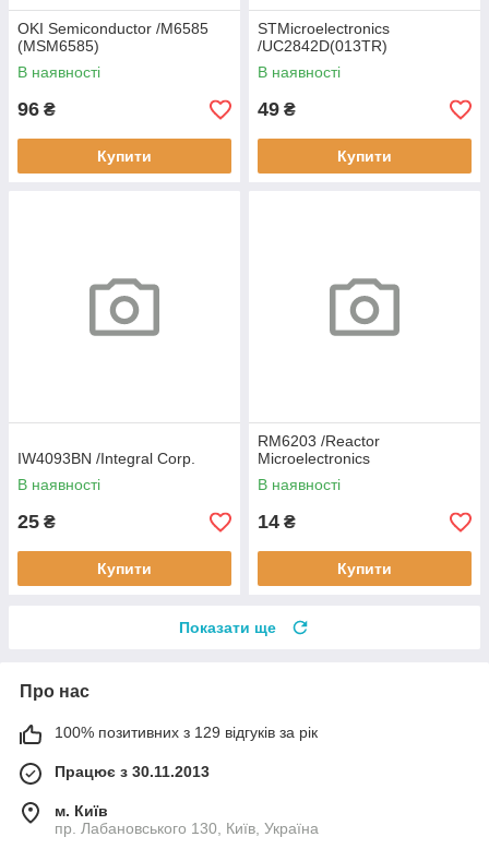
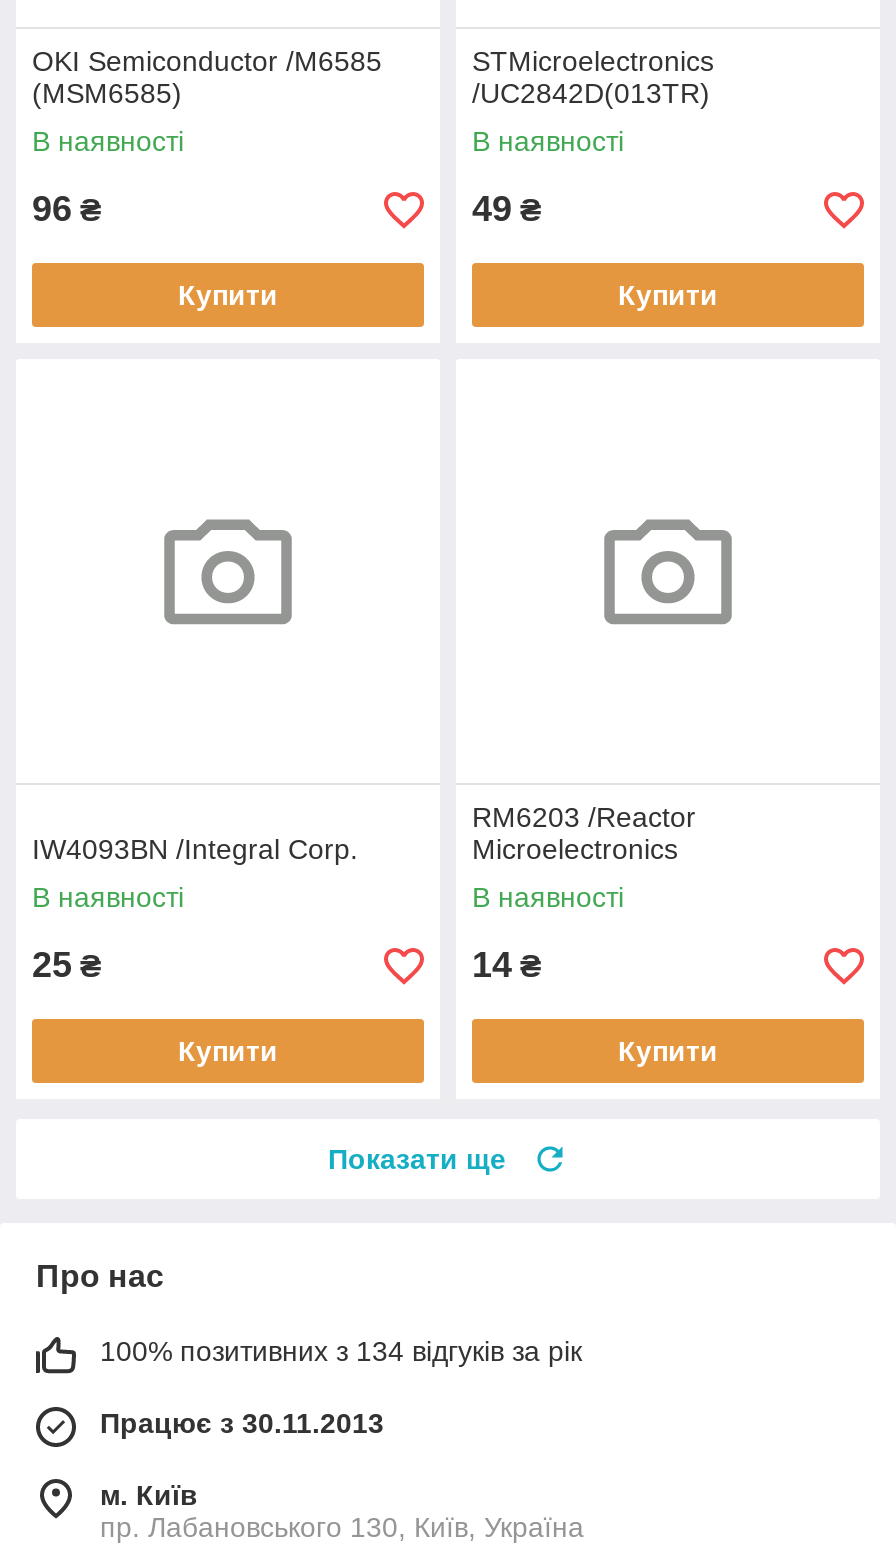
- 100% позитивних з 129 відгуків за рік
+ 100% позитивних з 134 відгуків за рік
